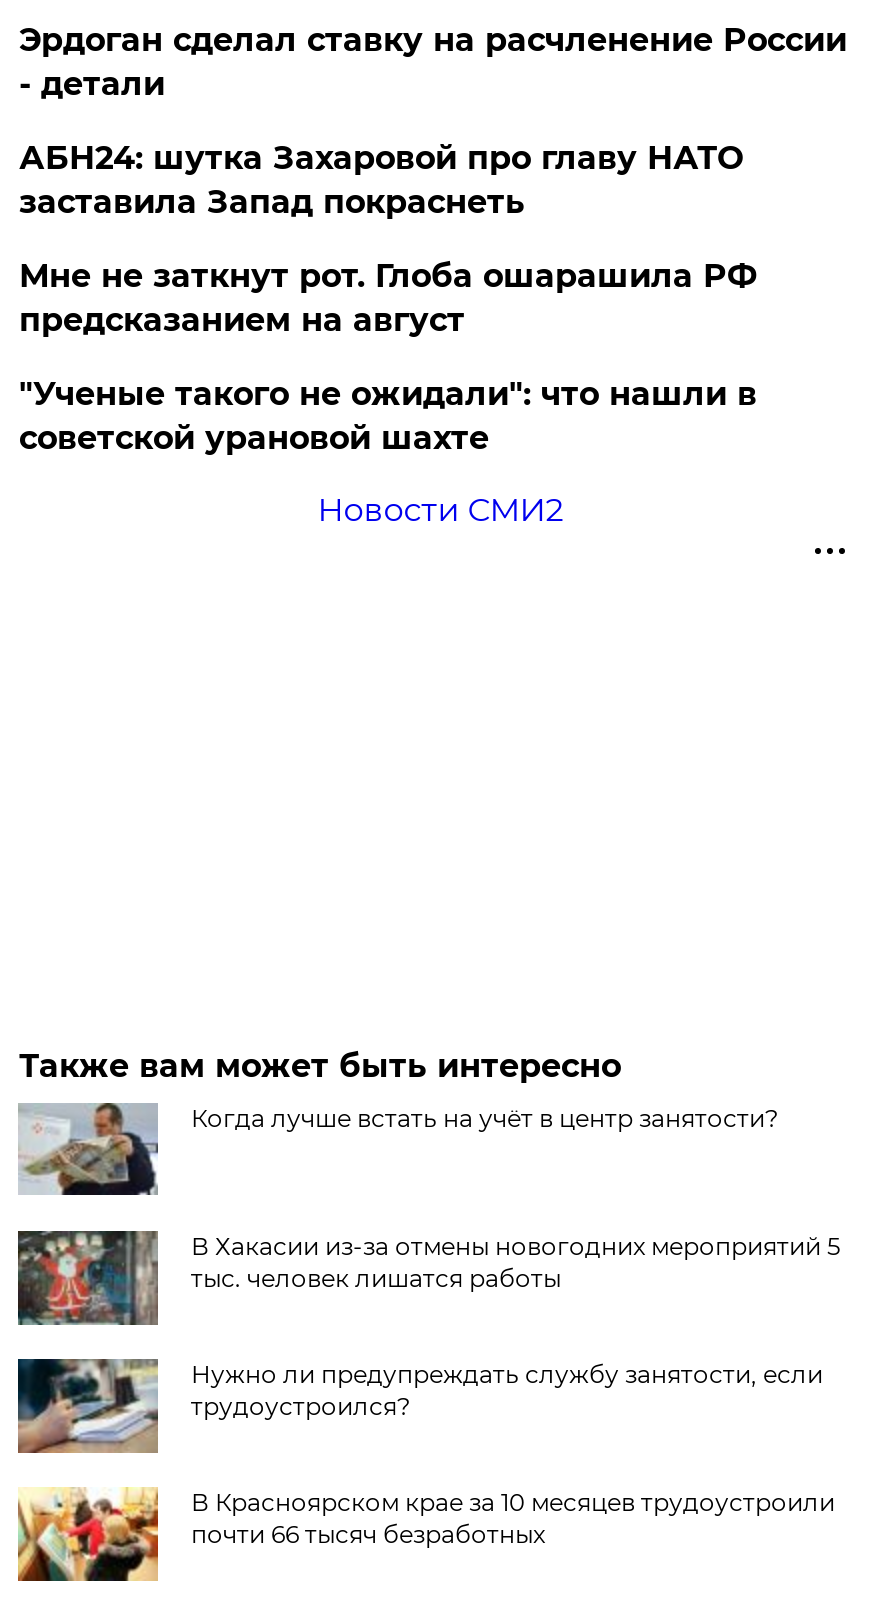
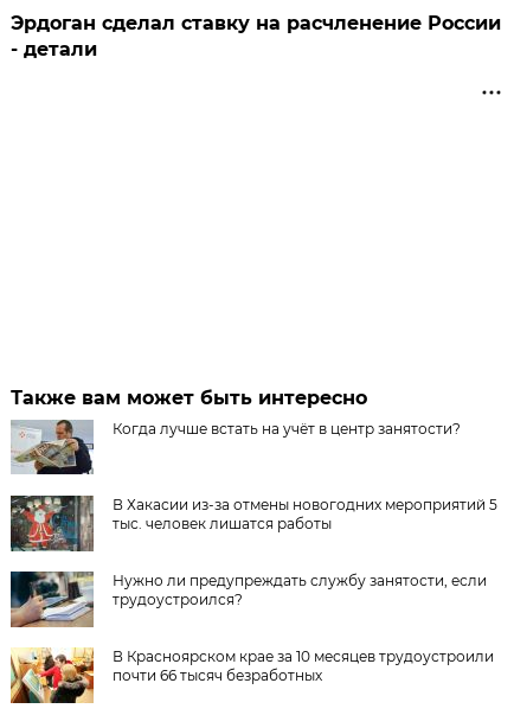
- АБН24: шутка Захаровой про главу НАТО
- заставила Запад покраснеть
- Мне не заткнут рот. Глоба ошарашила РФ
- предсказанием на август
- "Ученые такого не ожидали": что нашли в
- советской урановой шахте
- Новости СМИ2
